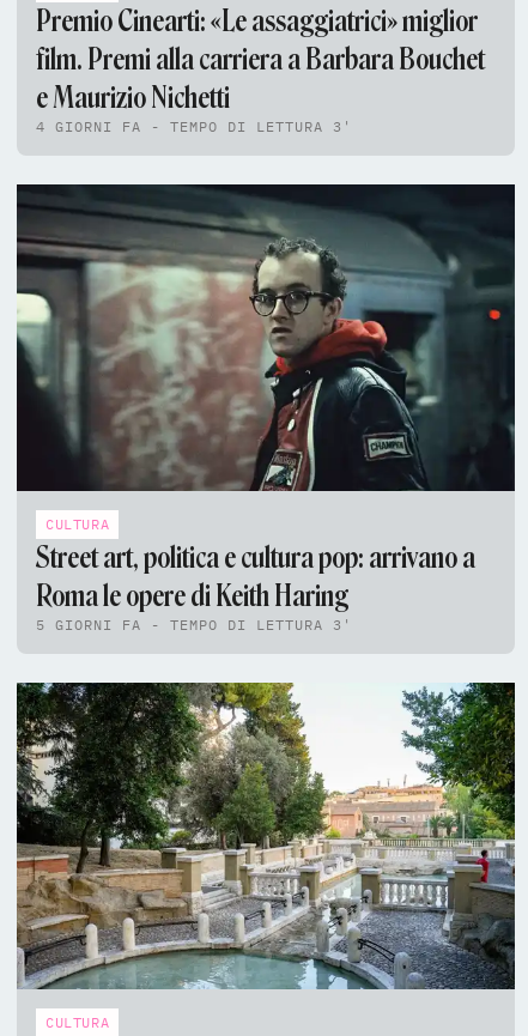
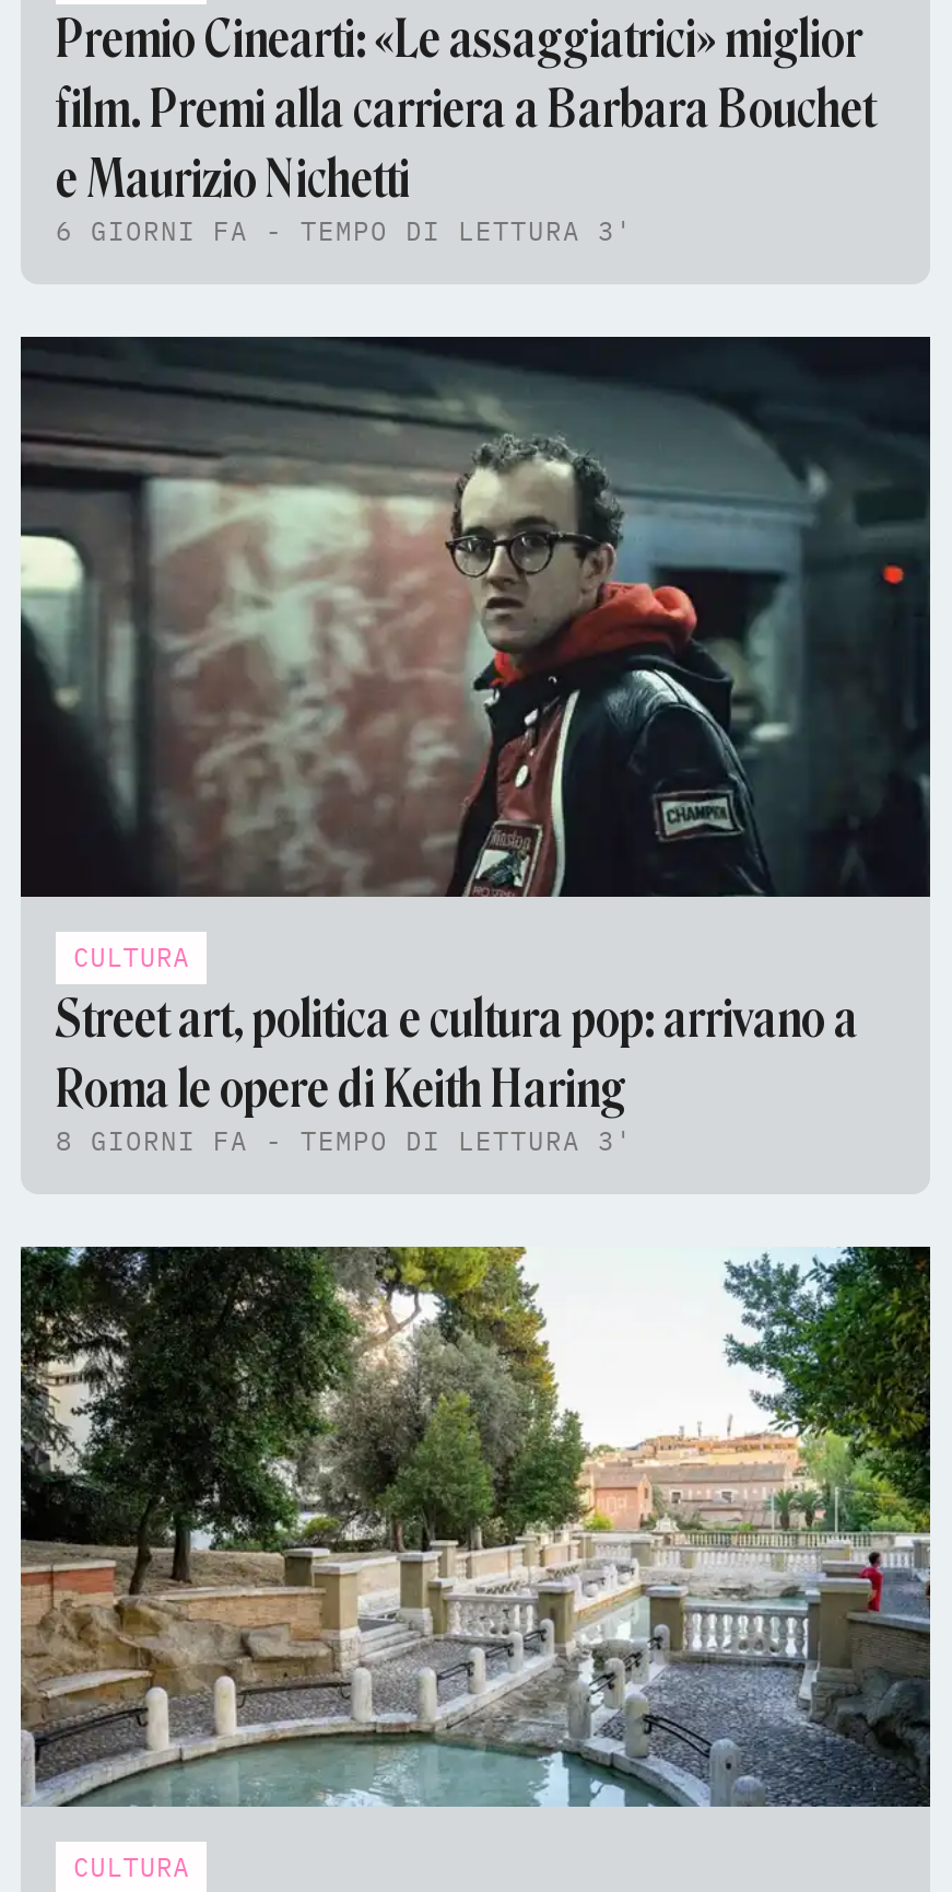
- 4 GIORNI FA - TEMPO DI LETTURA 3'
+ 6 GIORNI FA - TEMPO DI LETTURA 3'

- 5 GIORNI FA - TEMPO DI LETTURA 3'
+ 8 GIORNI FA - TEMPO DI LETTURA 3'
